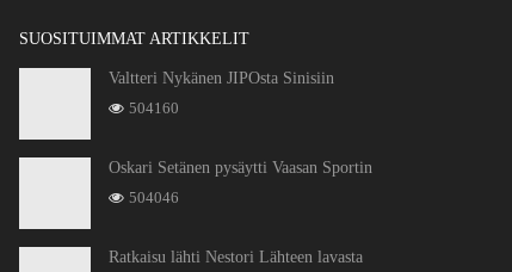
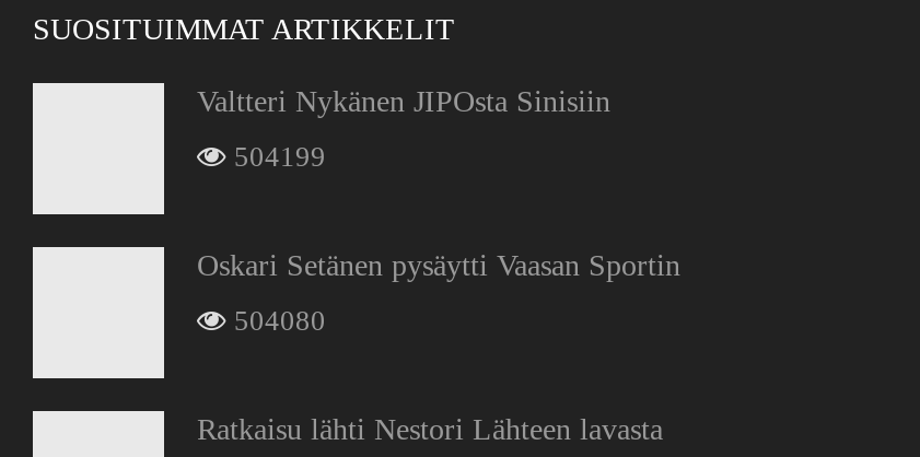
- 504160
+ 504199

- 504046
+ 504080
